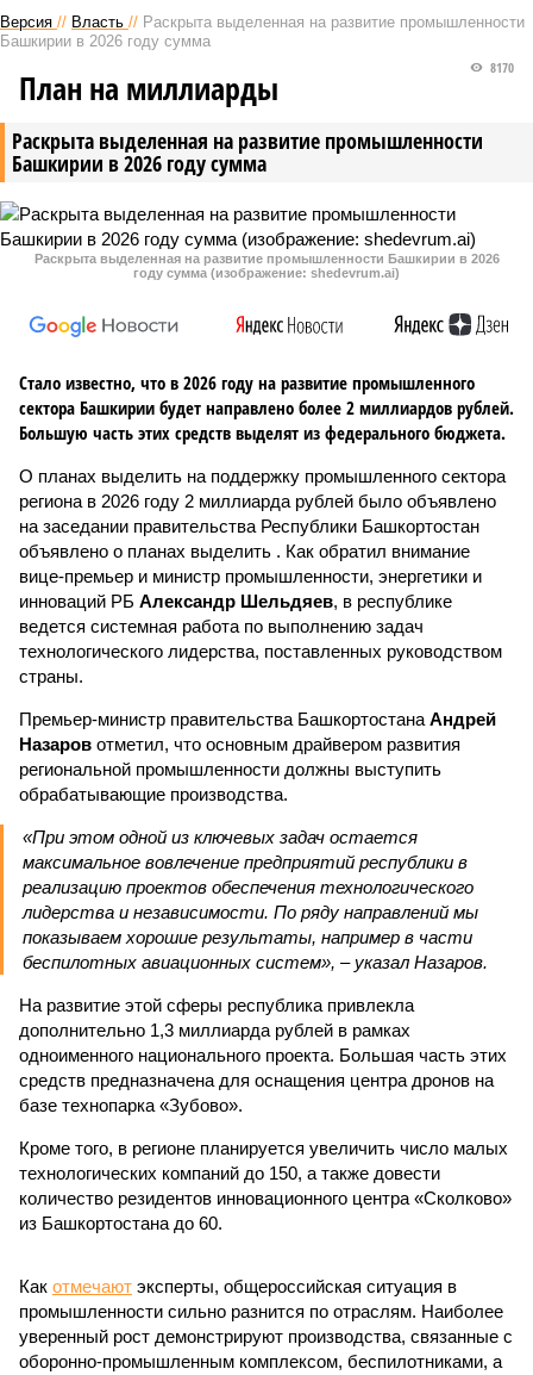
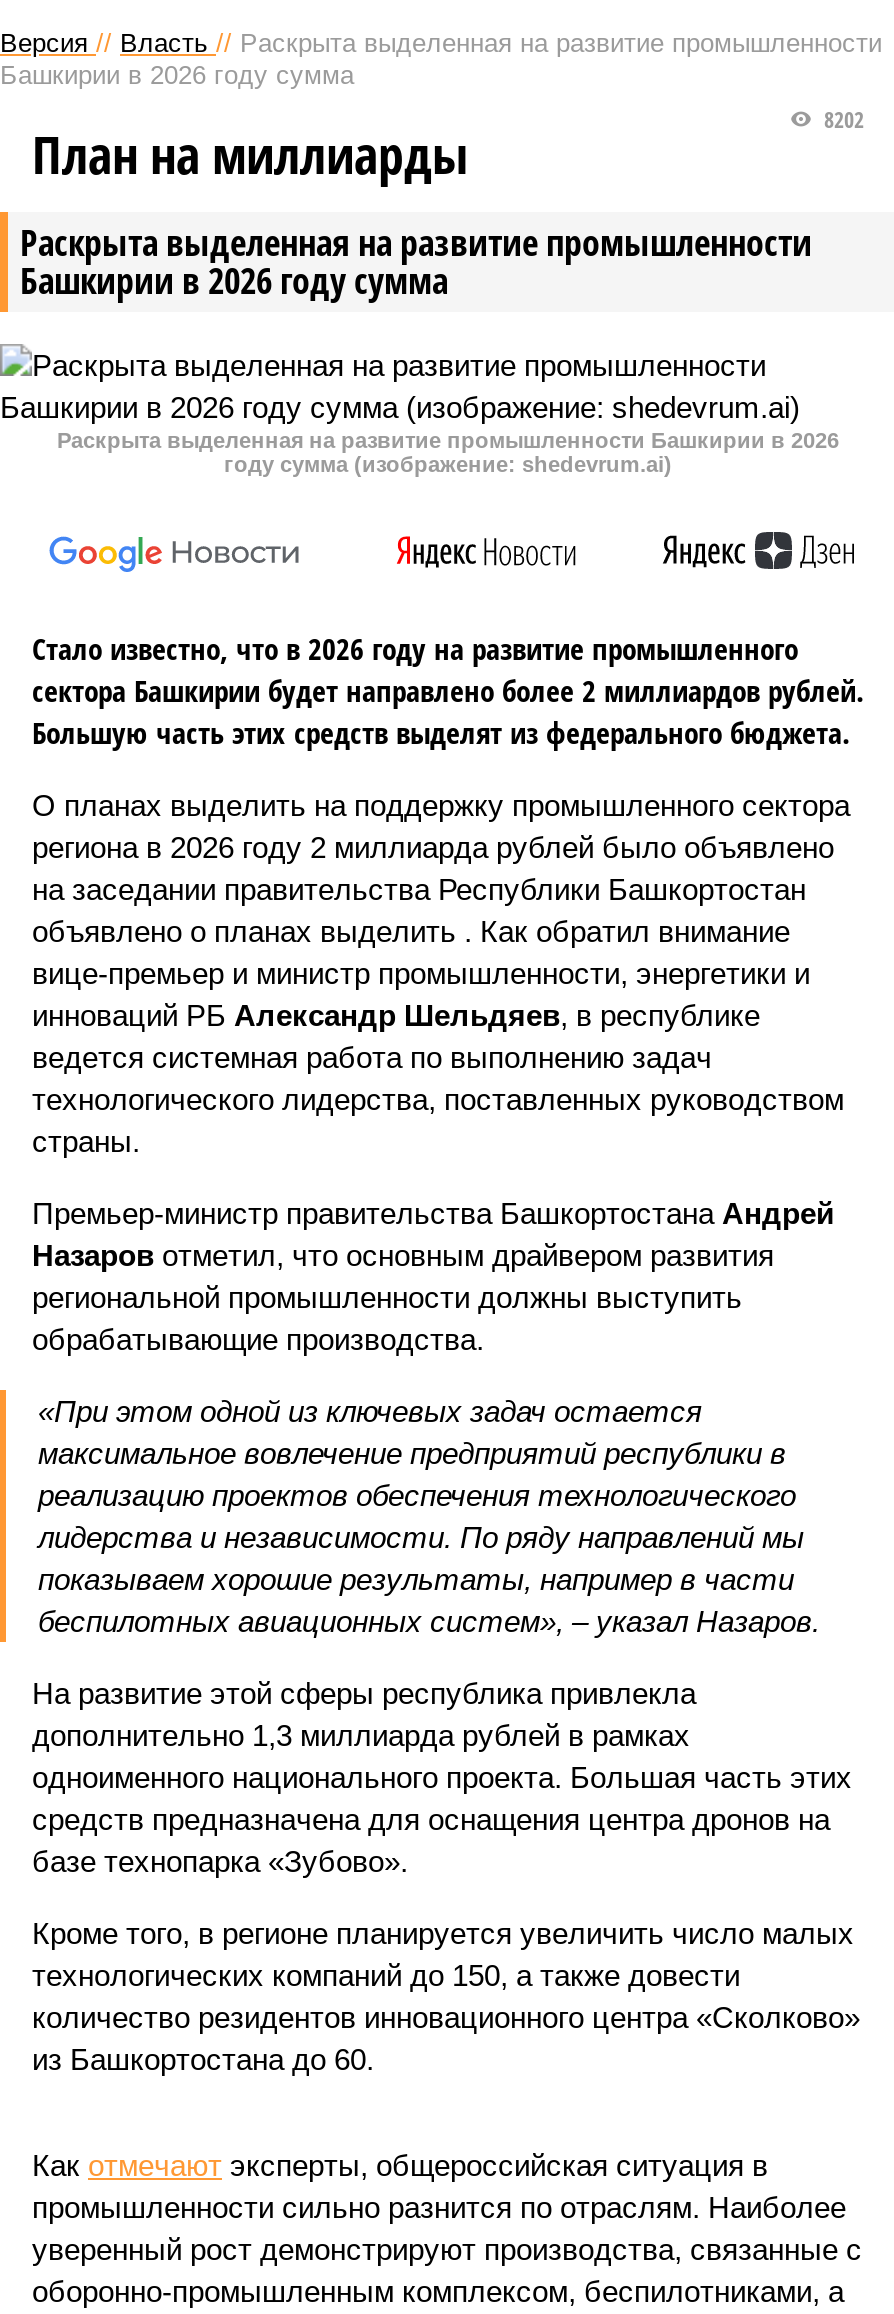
- 8170
+ 8202
